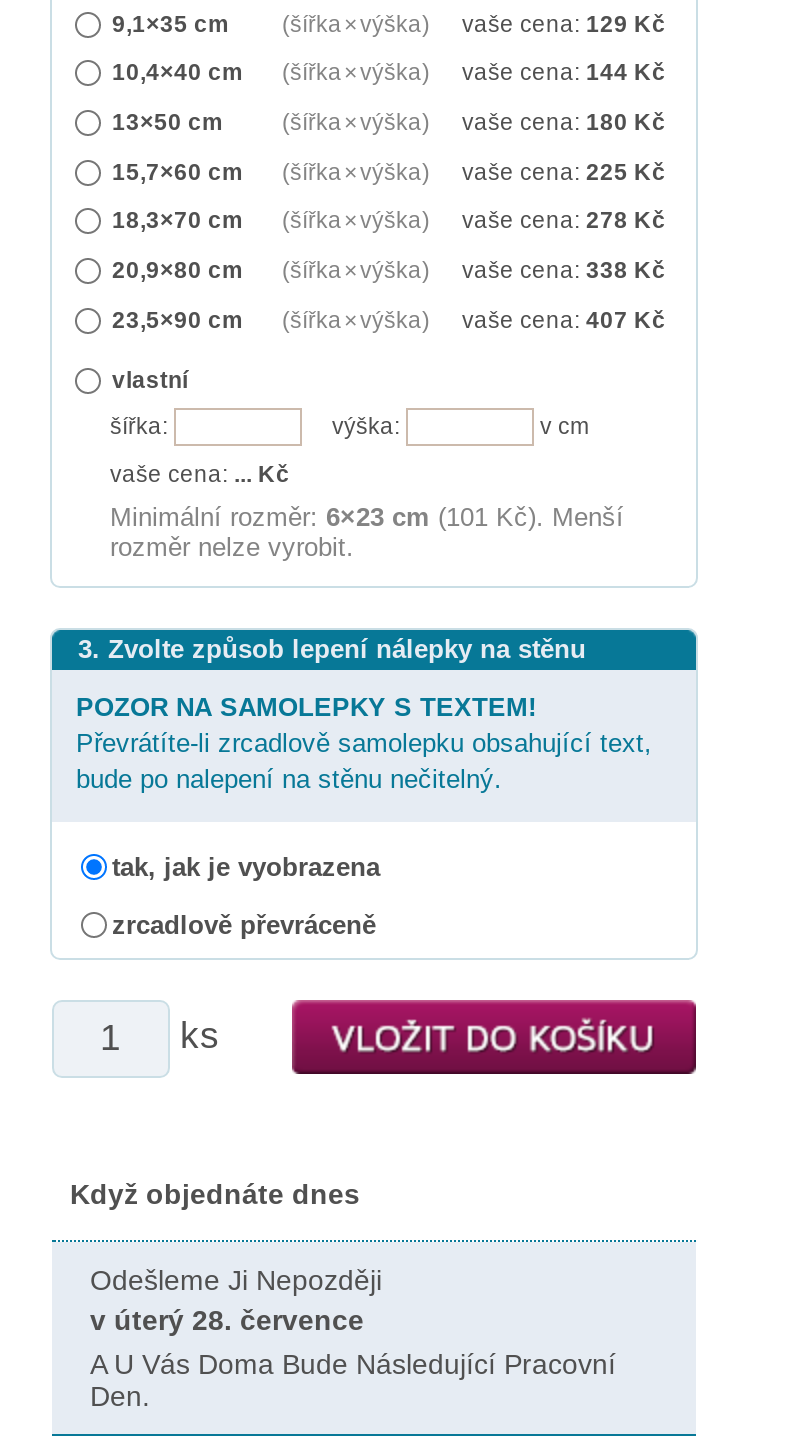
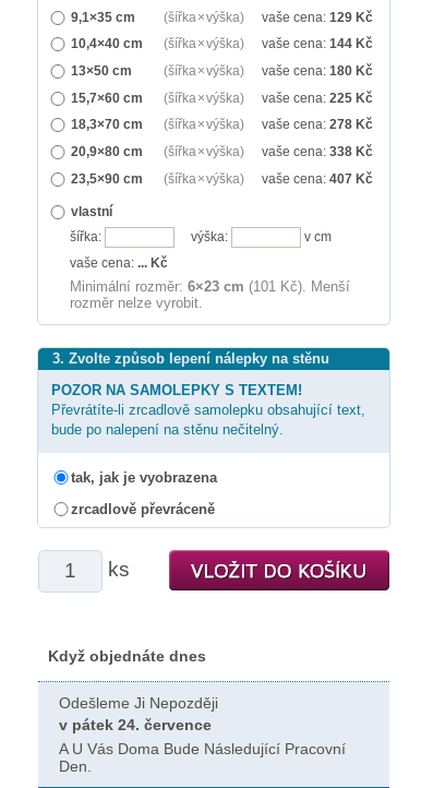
- v úterý 28. července
+ v pátek 24. července
